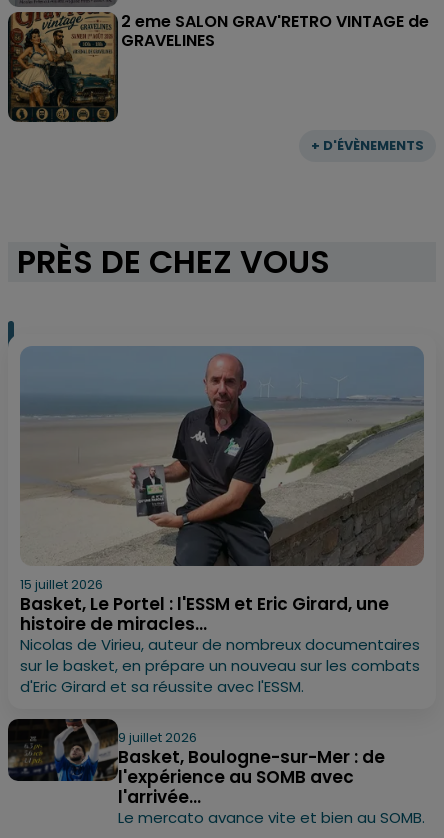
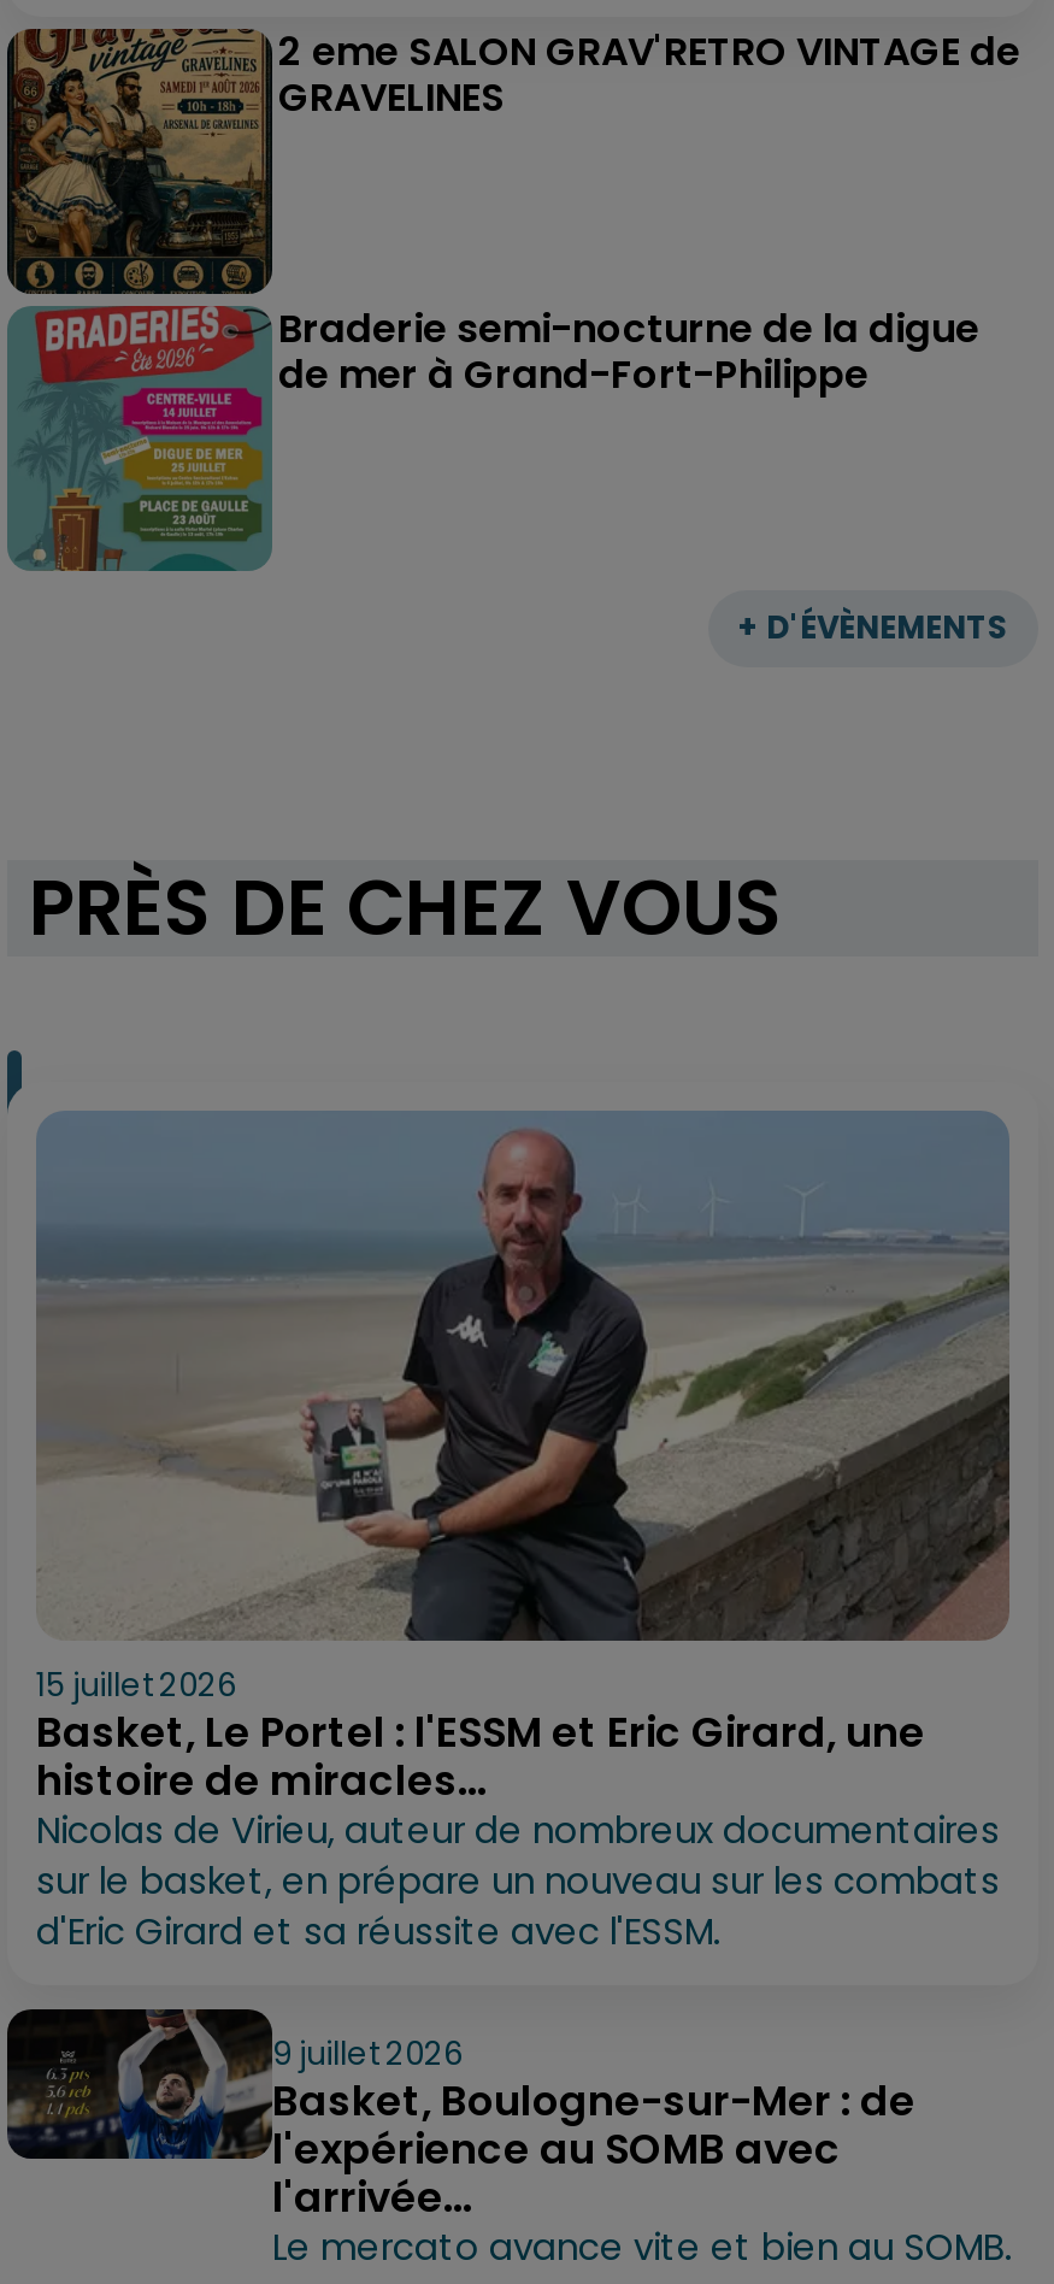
+ [image]
+ Braderie semi-nocturne de la digue
+ de mer à Grand-Fort-Philippe
